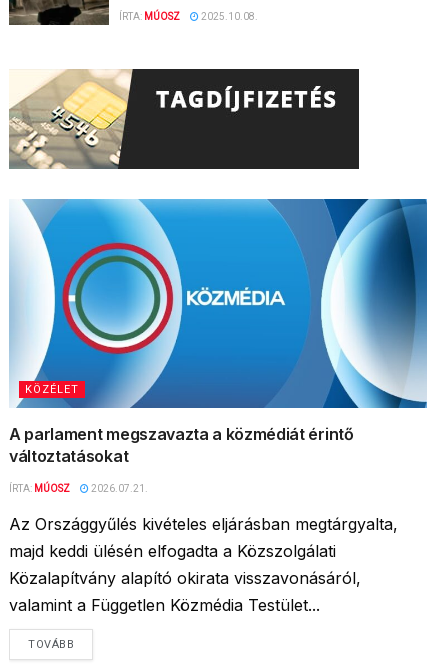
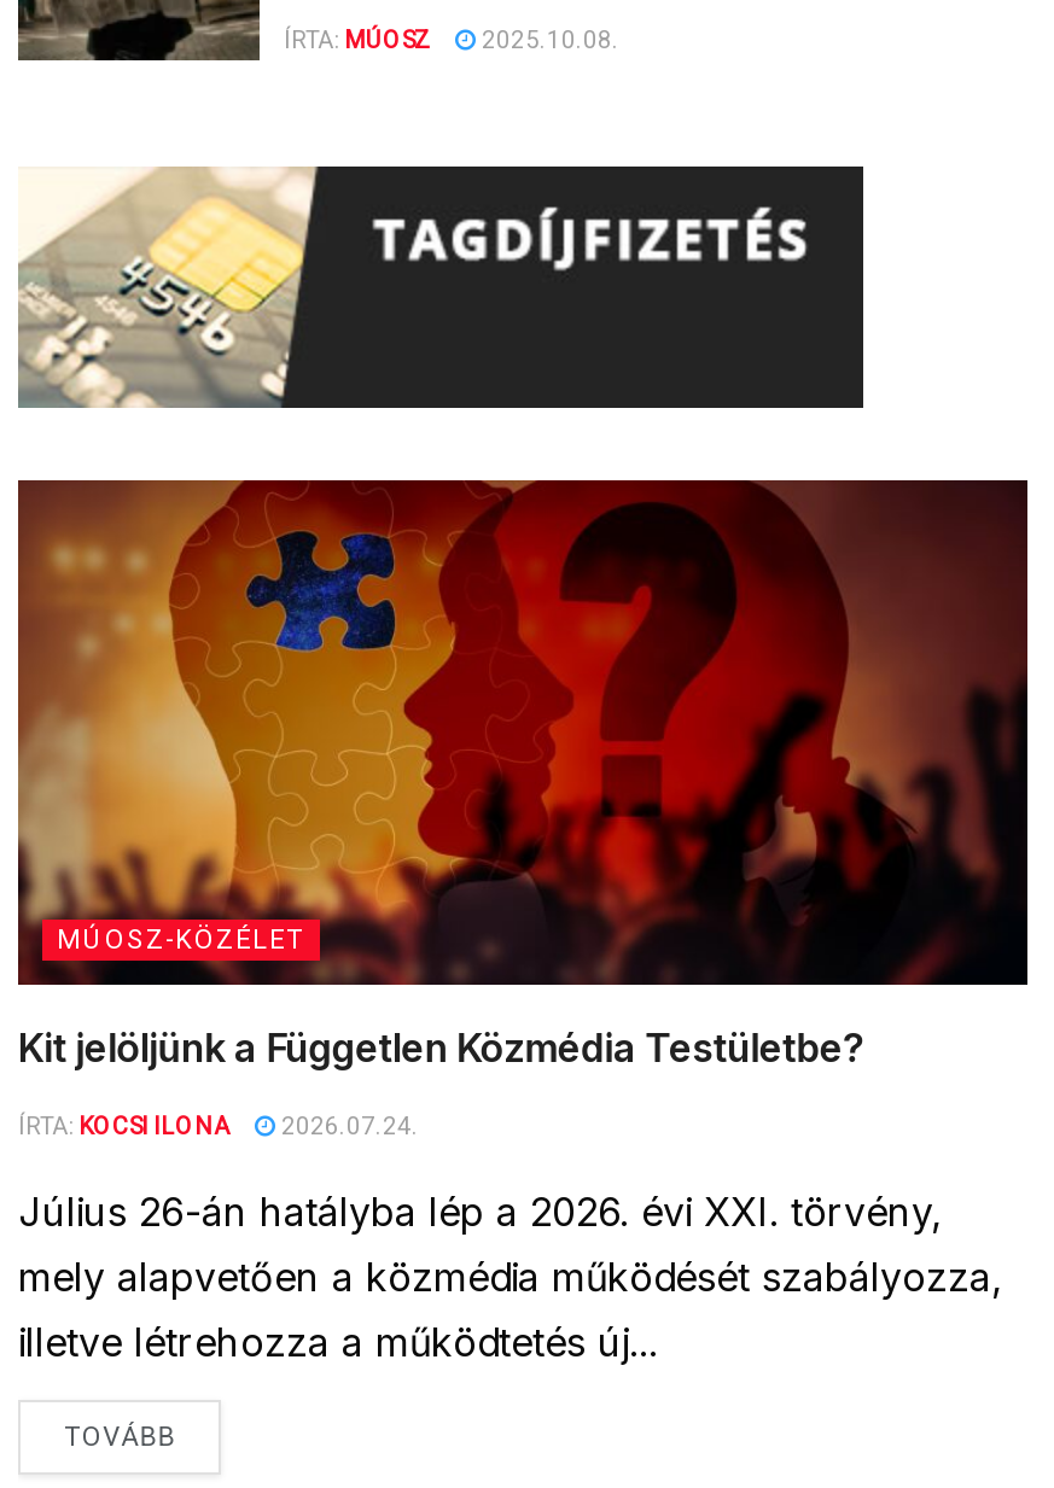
- [image]
- KÖZÉLET
+ [image]
+ MÚOSZ-KÖZÉLET

- A parlament megszavazta a közmédiát érintő
- változtatásokat
+ Kit jelöljünk a Független Közmédia Testületbe?

- ÍRTA: MÚOSZ
- 2026.07.21.
+ ÍRTA: KOCSI ILONA
+ 2026.07.24.

- Az Országgyűlés kivételes eljárásban megtárgyalta,
- majd keddi ülésén elfogadta a Közszolgálati
- Közalapítvány alapító okirata visszavonásáról,
- valamint a Független Közmédia Testület...
+ Július 26-án hatályba lép a 2026. évi XXI. törvény,
+ mely alapvetően a közmédia működését szabályozza,
+ illetve létrehozza a működtetés új...
